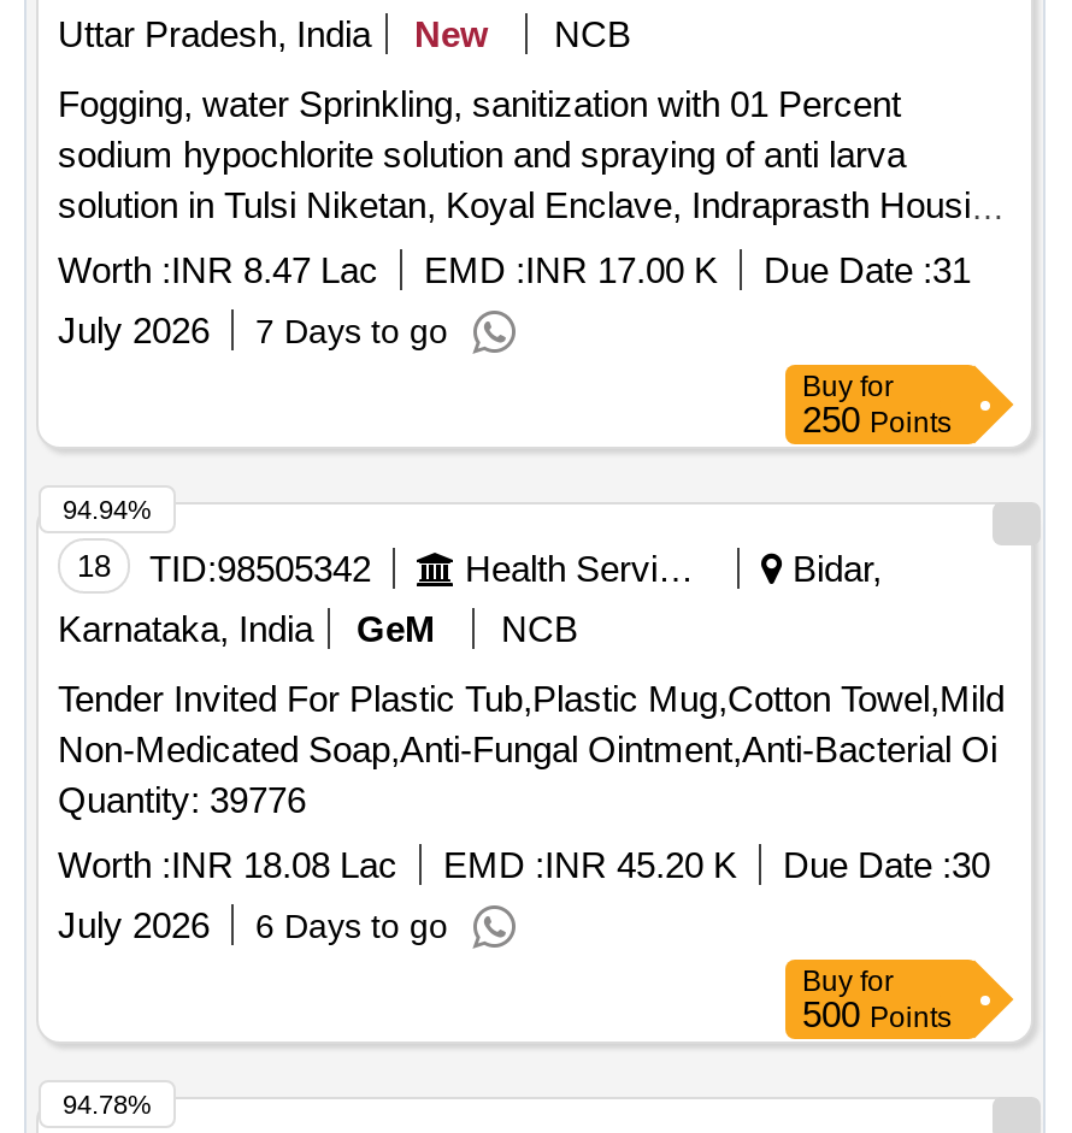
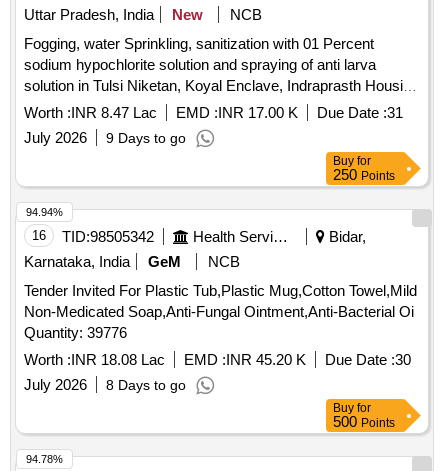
- July 2026 7 Days to go
+ July 2026 9 Days to go

- 18 TID:98505342
+ 16 TID:98505342

- July 2026 6 Days to go
+ July 2026 8 Days to go
